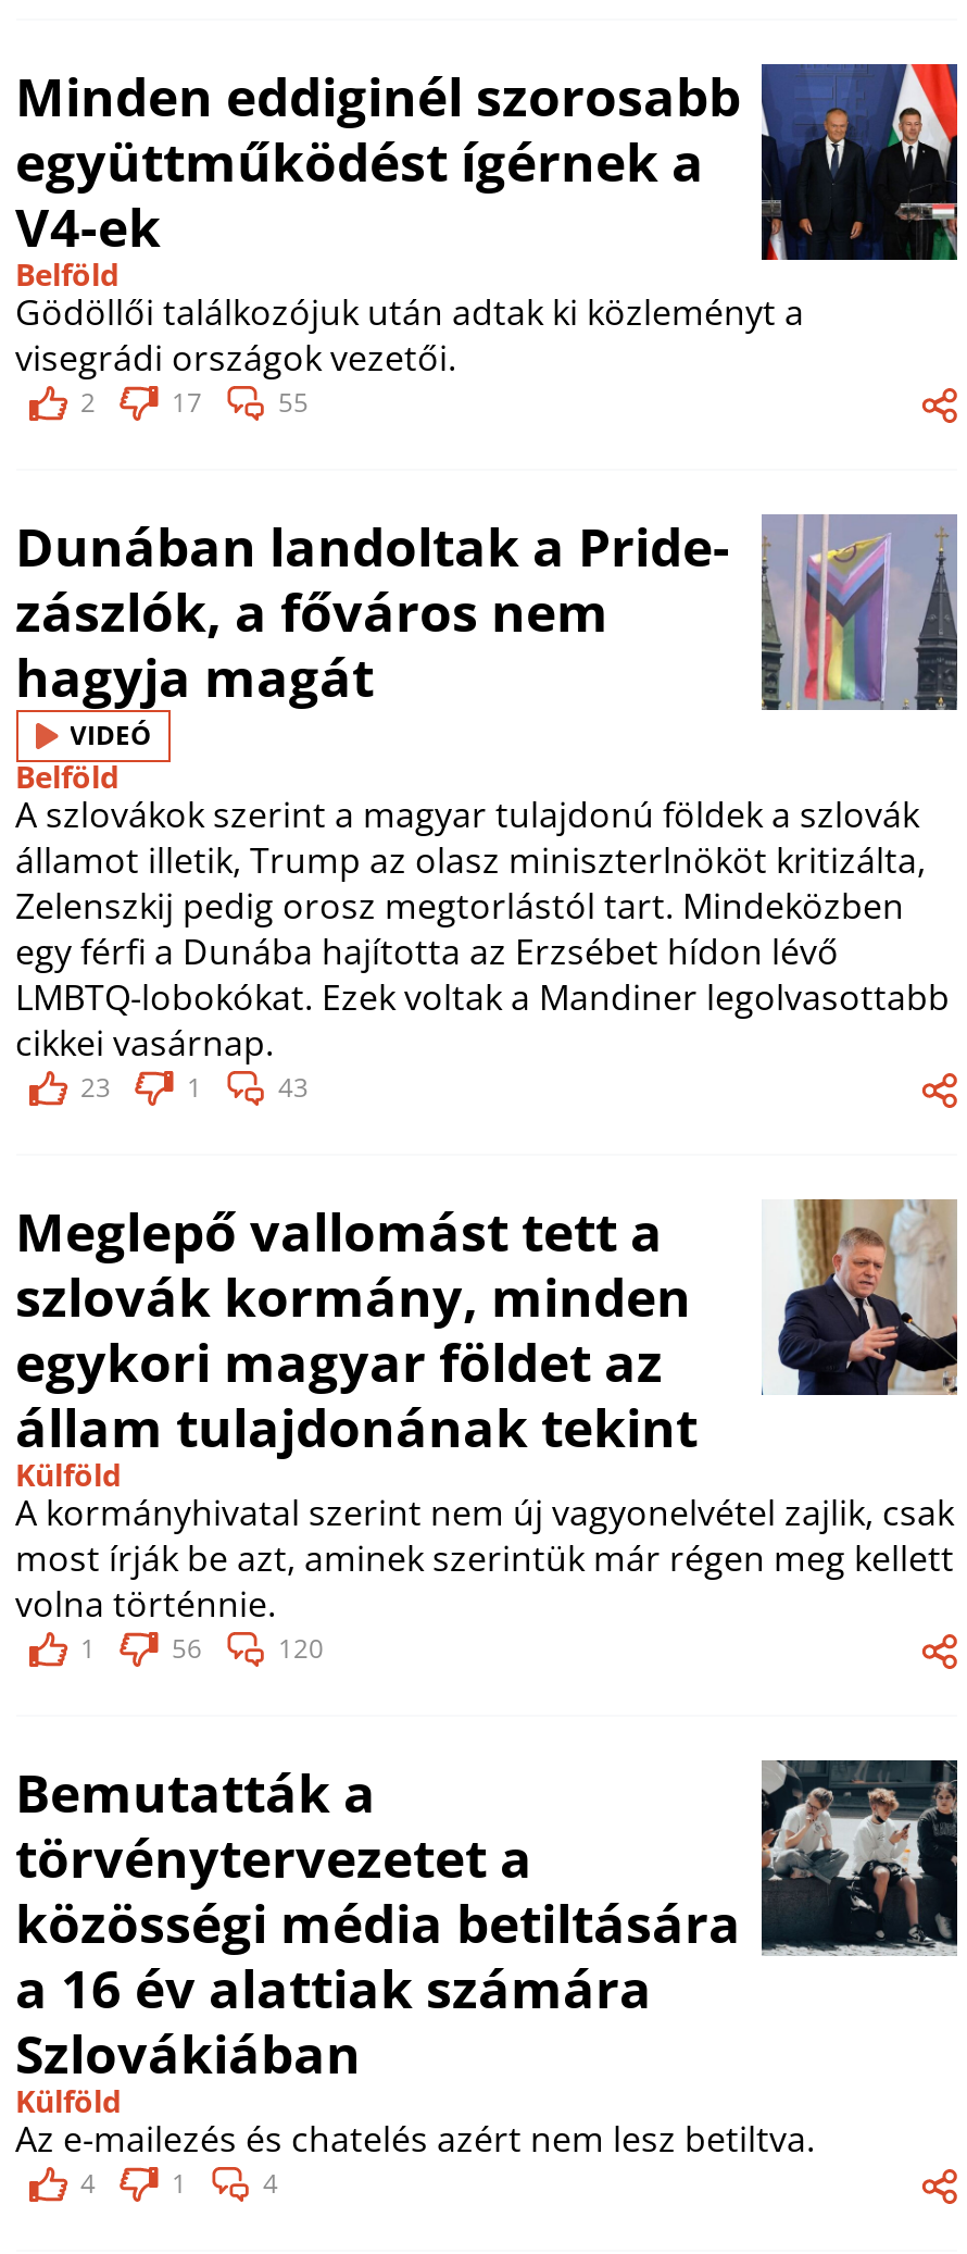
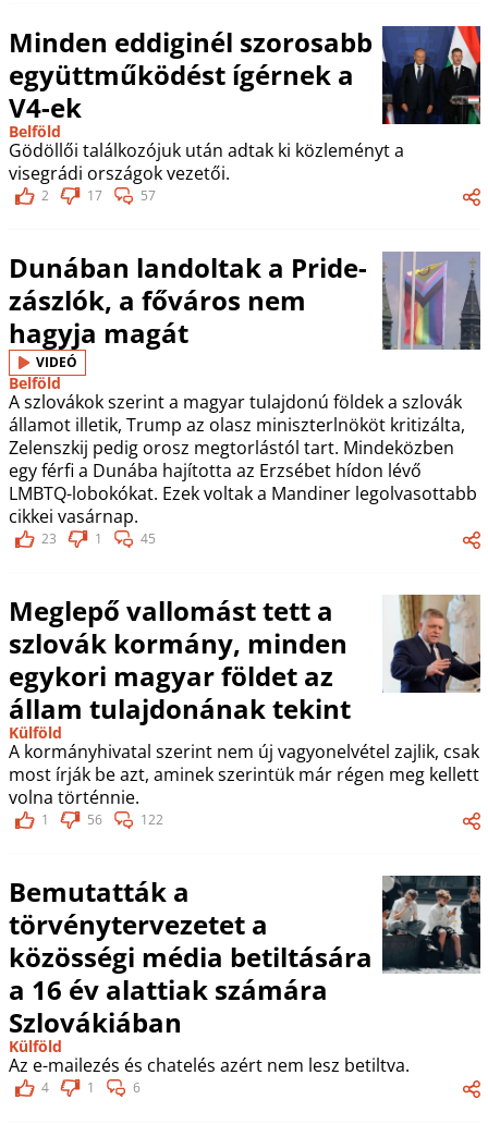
- 55
+ 57

- 43
+ 45

- 120
+ 122

- 4
+ 6
